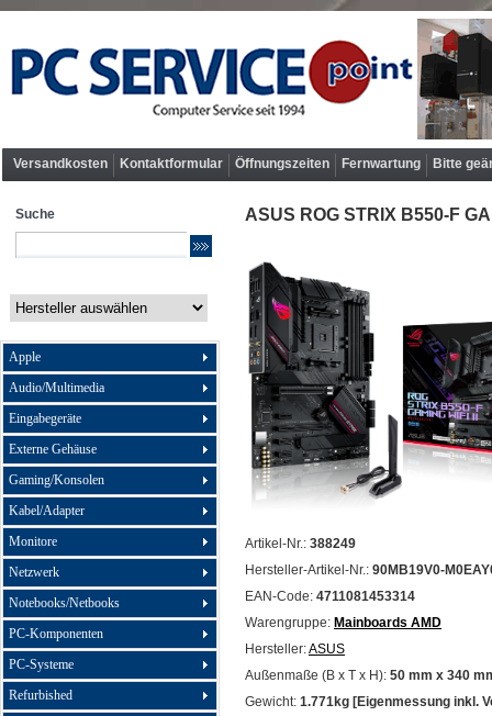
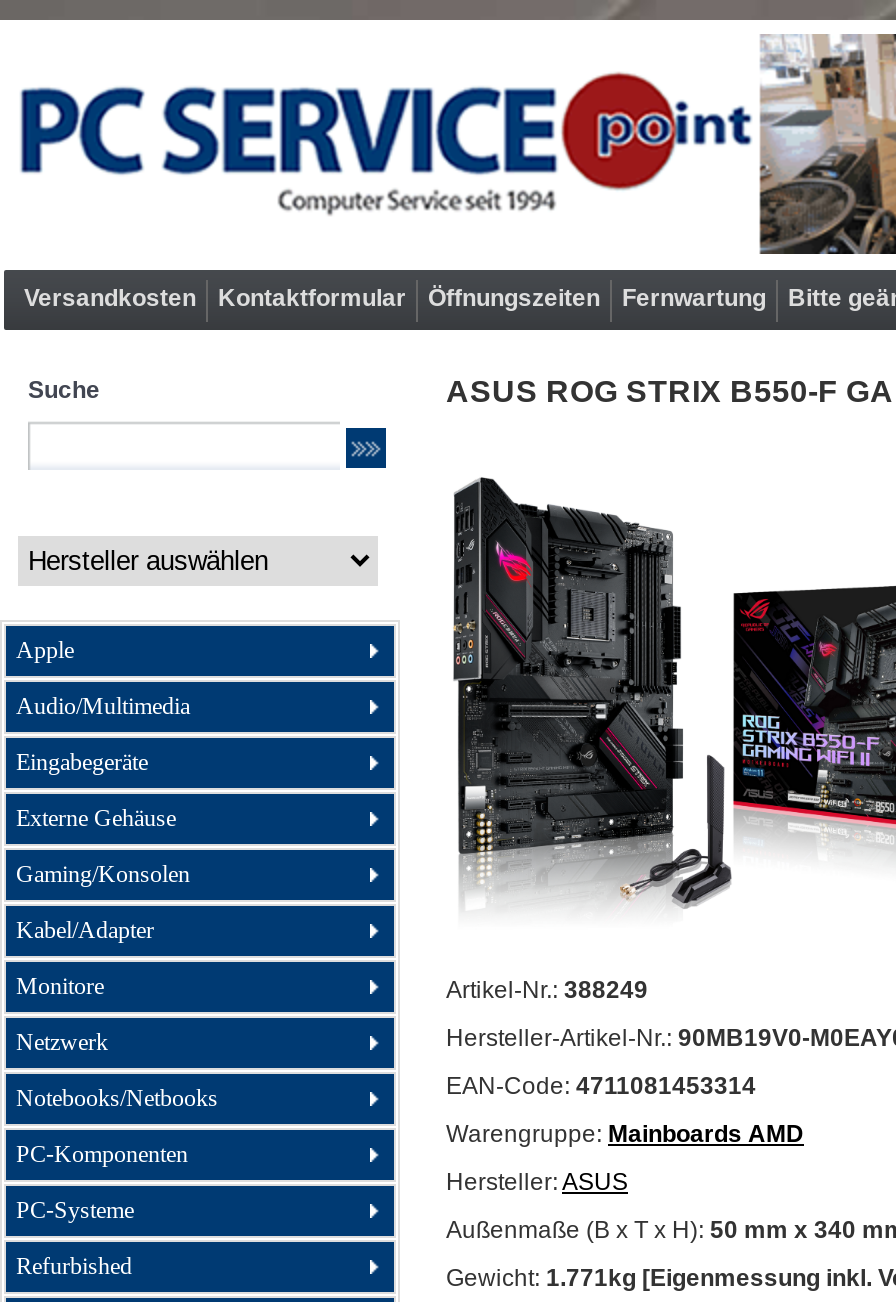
- [image]
+ [image]
